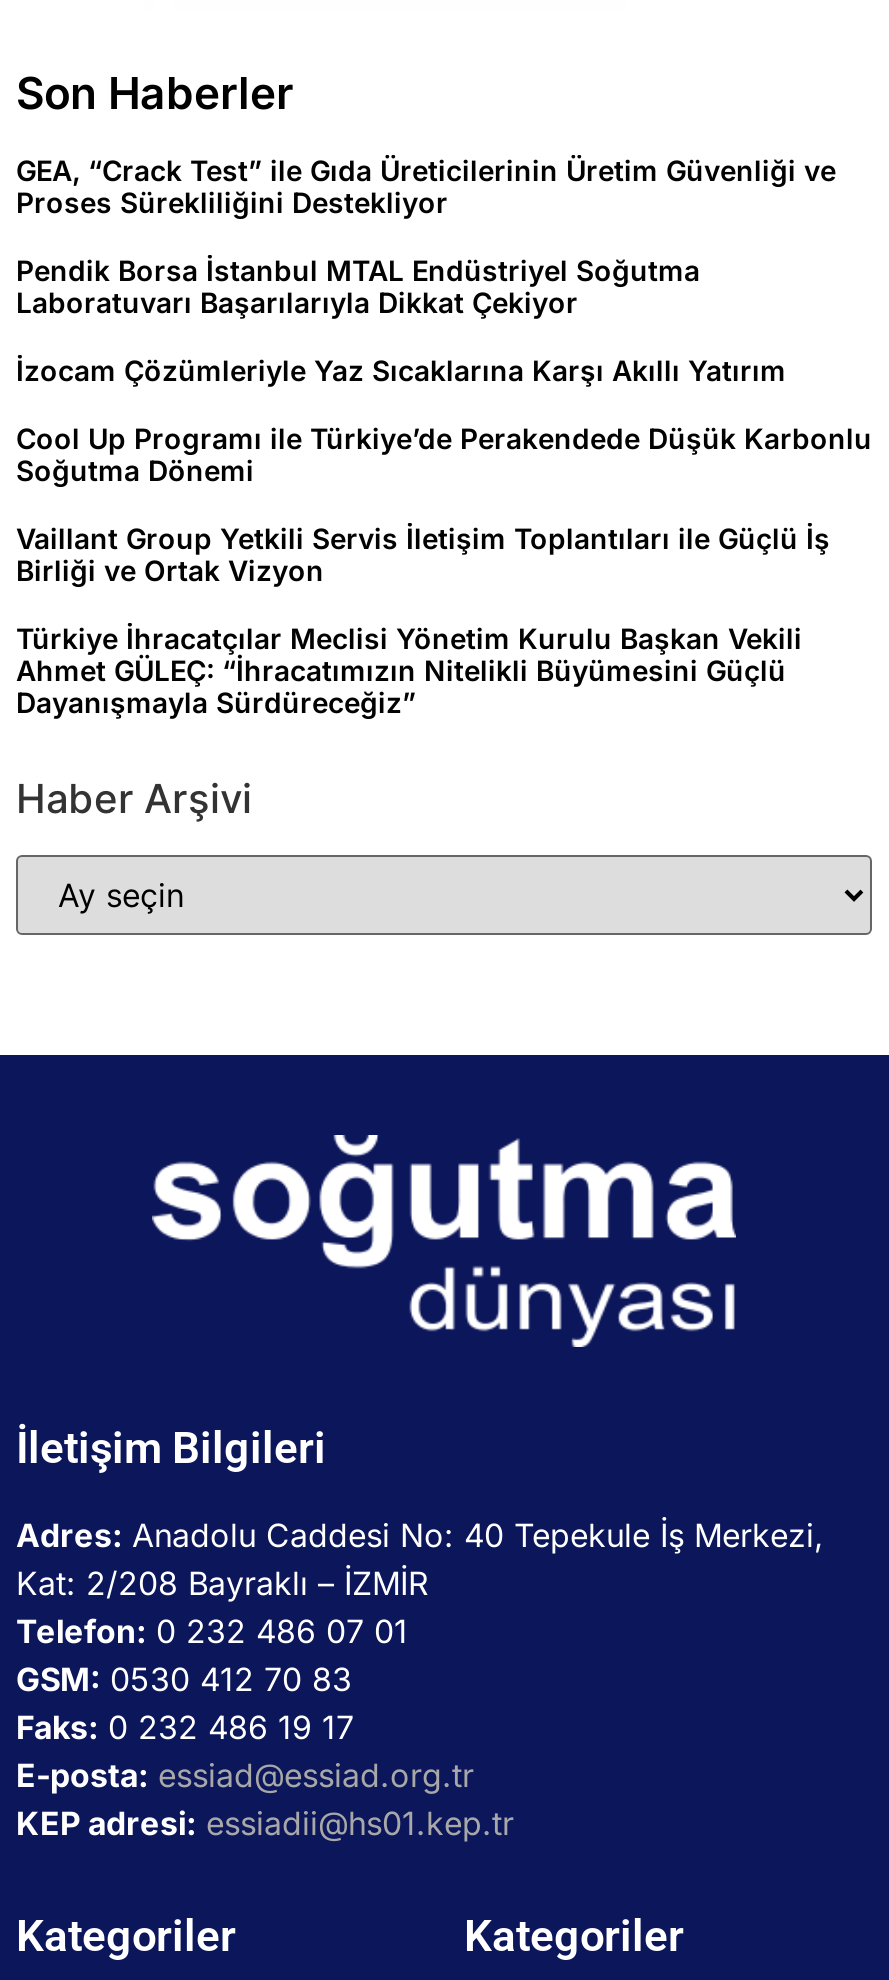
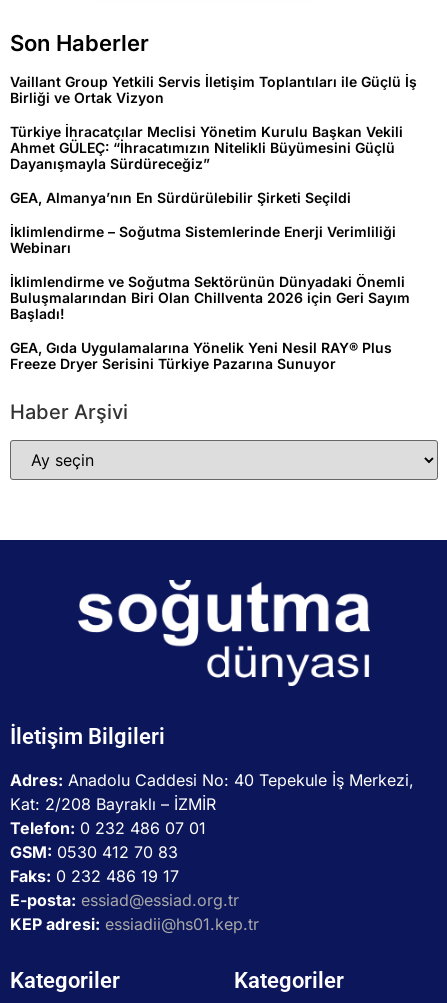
- GEA, “Crack Test” ile Gıda Üreticilerinin Üretim Güvenliği ve
- Proses Sürekliliğini Destekliyor
- Pendik Borsa İstanbul MTAL Endüstriyel Soğutma
- Laboratuvarı Başarılarıyla Dikkat Çekiyor
- İzocam Çözümleriyle Yaz Sıcaklarına Karşı Akıllı Yatırım
- Cool Up Programı ile Türkiye’de Perakendede Düşük Karbonlu
- Soğutma Dönemi

moved up: Vaillant Group Yetkili Servis İletişim Toplantıları ile Güçlü İş | Birliği ve Ortak Vizyon | Türkiye İhracatçılar Meclisi Yönetim Kurulu Başkan Vekili | Ahmet GÜLEÇ: “İhracatımızın Nitelikli Büyümesini Güçlü | Dayanışmayla Sürdüreceğiz”

+ GEA, Almanya’nın En Sürdürülebilir Şirketi Seçildi
+ İklimlendirme – Soğutma Sistemlerinde Enerji Verimliliği
+ Webinarı
+ İklimlendirme ve Soğutma Sektörünün Dünyadaki Önemli
+ Buluşmalarından Biri Olan Chillventa 2026 için Geri Sayım
+ Başladı!
+ GEA, Gıda Uygulamalarına Yönelik Yeni Nesil RAY® Plus
+ Freeze Dryer Serisini Türkiye Pazarına Sunuyor
